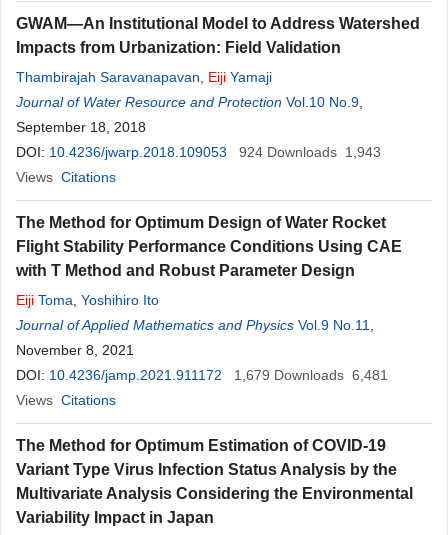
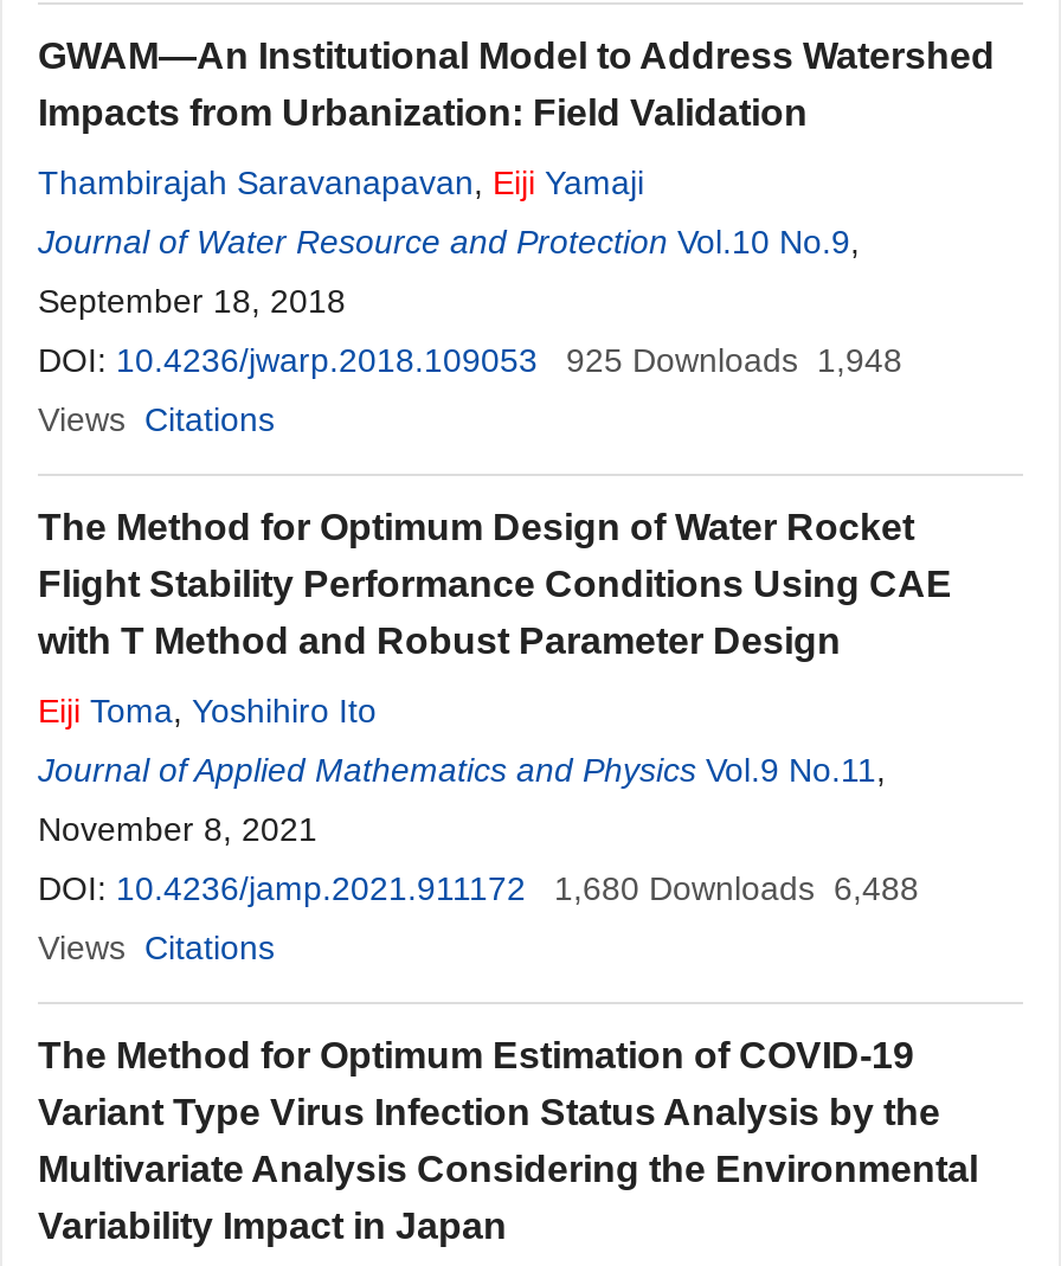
- DOI: 10.4236/jwarp.2018.109053 924 Downloads 1,943
+ DOI: 10.4236/jwarp.2018.109053 925 Downloads 1,948

- DOI: 10.4236/jamp.2021.911172 1,679 Downloads 6,481
+ DOI: 10.4236/jamp.2021.911172 1,680 Downloads 6,488
